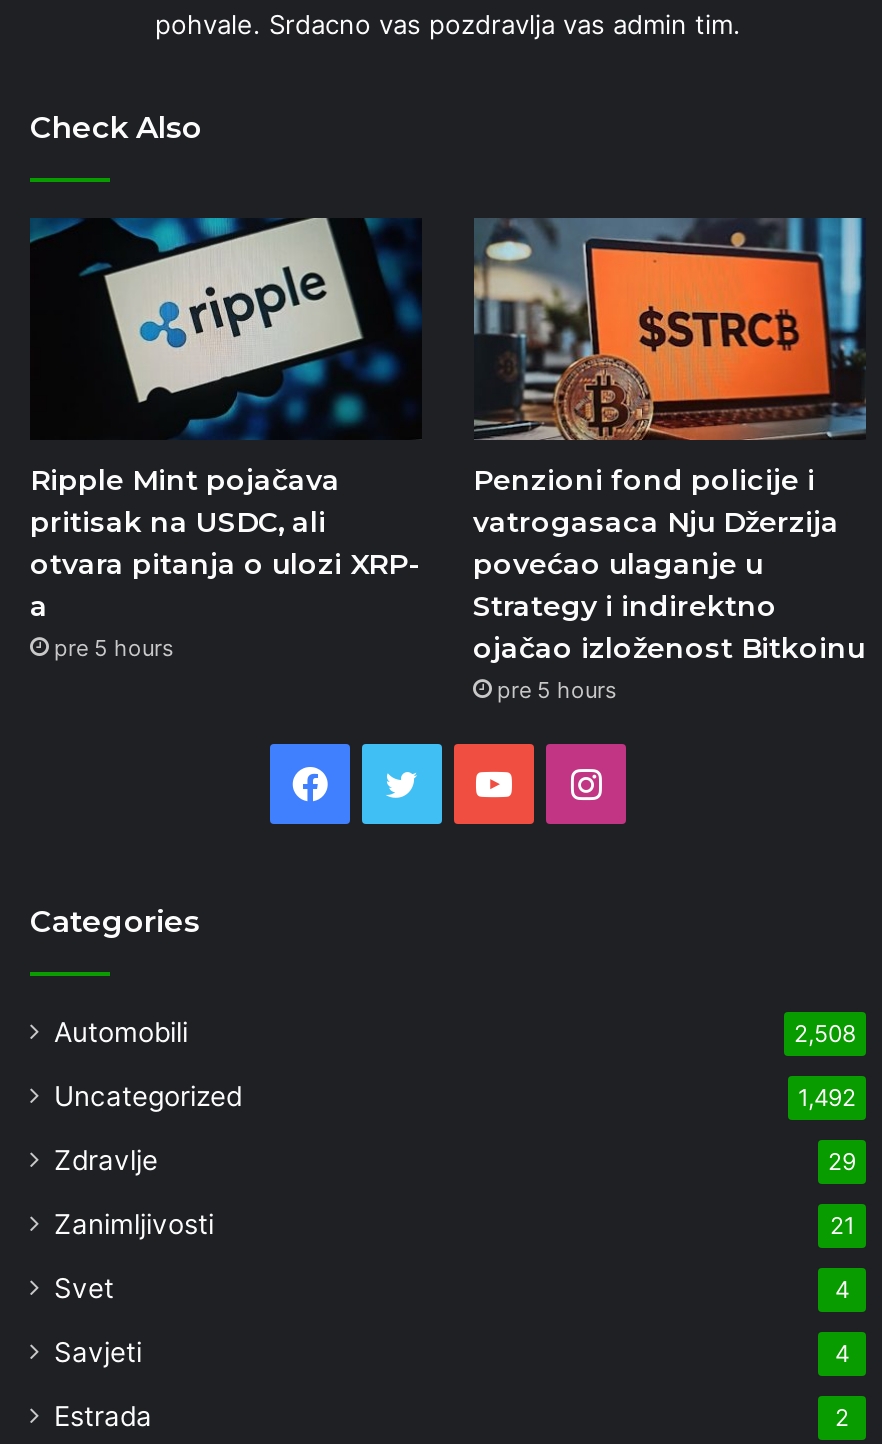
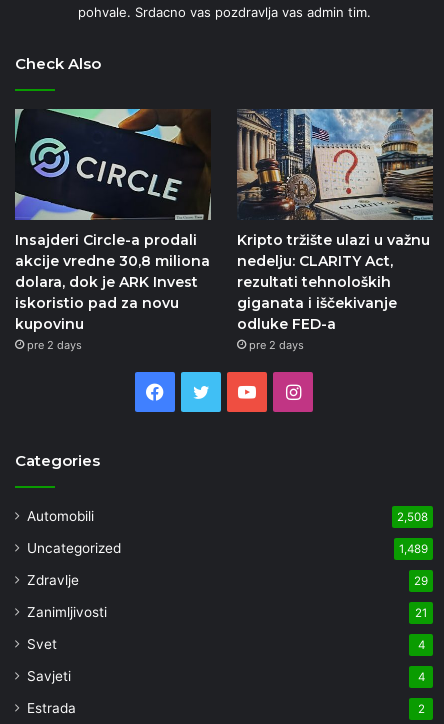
- [image]
- Ripple Mint pojačava
- pritisak na USDC, ali
- otvara pitanja o ulozi XRP-
- a
- pre 5 hours
+ [image]
+ Insajderi Circle-a prodali
+ akcije vredne 30,8 miliona
+ dolara, dok je ARK Invest
+ iskoristio pad za novu
+ kupovinu
+ pre 2 days

- [image]
- Penzioni fond policije i
- vatrogasaca Nju Džerzija
- povećao ulaganje u
- Strategy i indirektno
- ojačao izloženost Bitkoinu
- pre 5 hours
+ [image]
+ Kripto tržište ulazi u važnu
+ nedelju: CLARITY Act,
+ rezultati tehnoloških
+ giganata i iščekivanje
+ odluke FED-a
+ pre 2 days

- 1,492
+ 1,489
